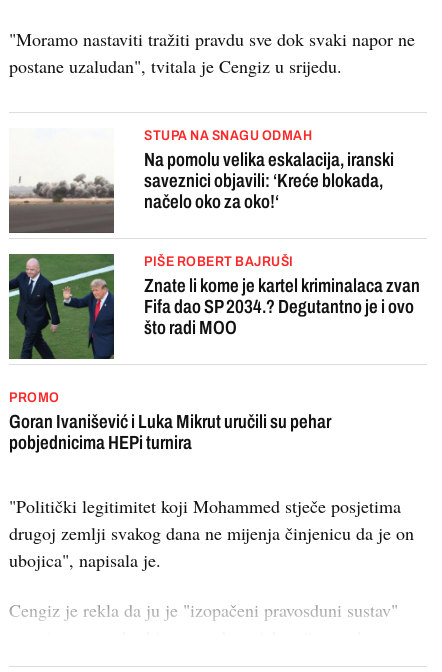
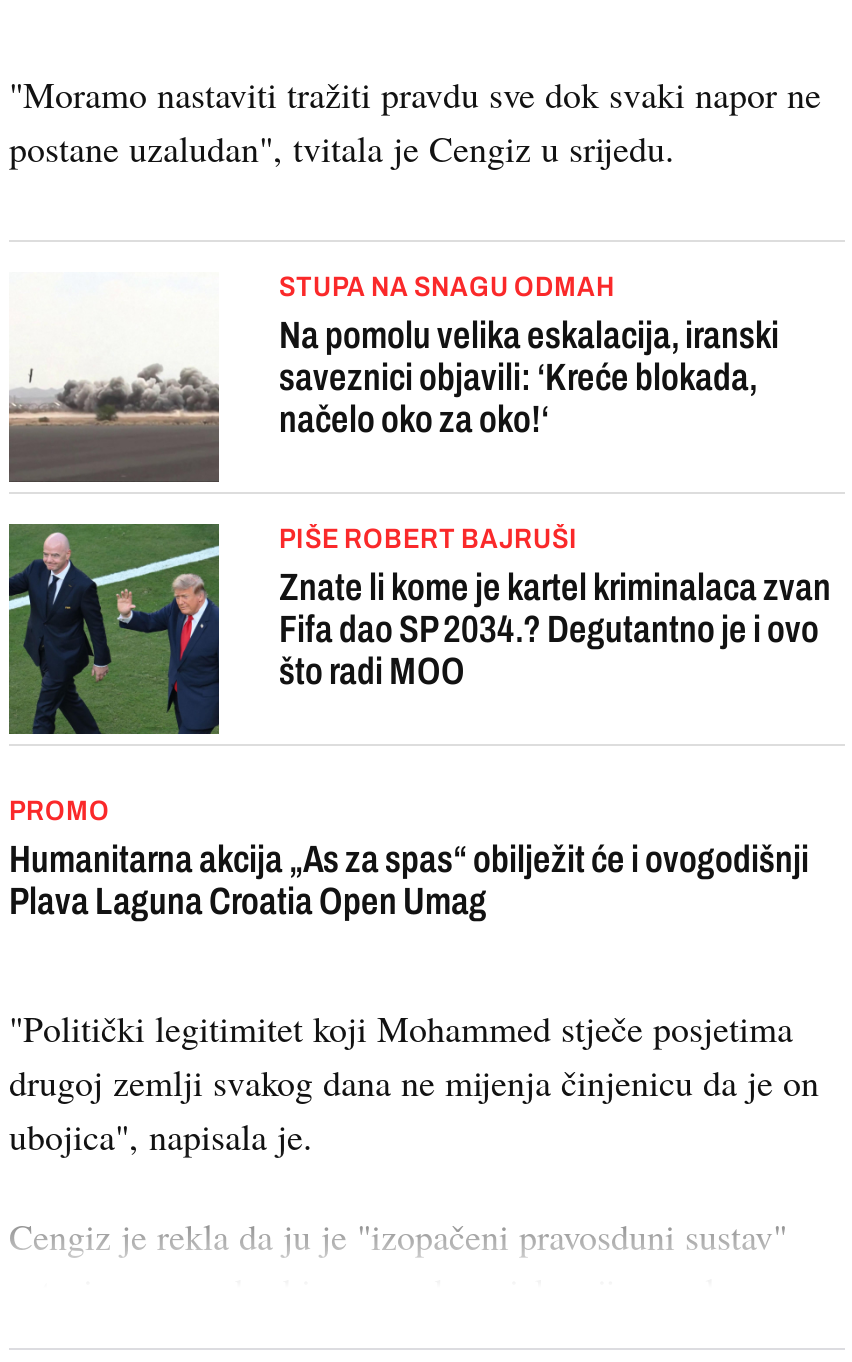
- Goran Ivanišević i Luka Mikrut uručili su pehar
- pobjednicima HEPi turnira
+ Humanitarna akcija „As za spas“ obilježit će i ovogodišnji
+ Plava Laguna Croatia Open Umag
